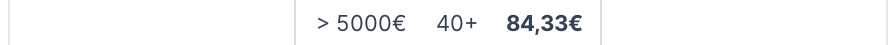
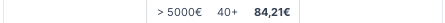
- > 5000€ 40+ 84,33€
+ > 5000€ 40+ 84,21€
